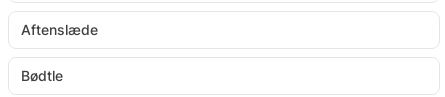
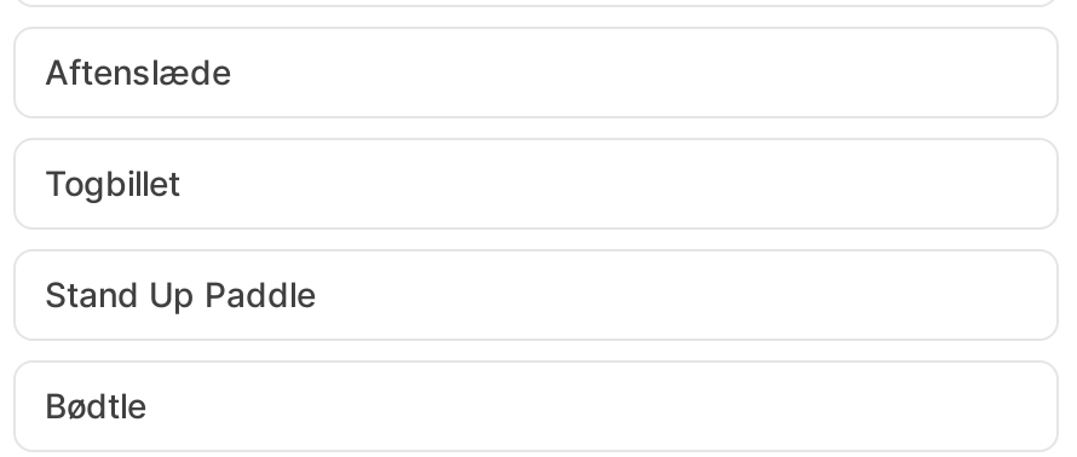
+ Togbillet
+ Stand Up Paddle
